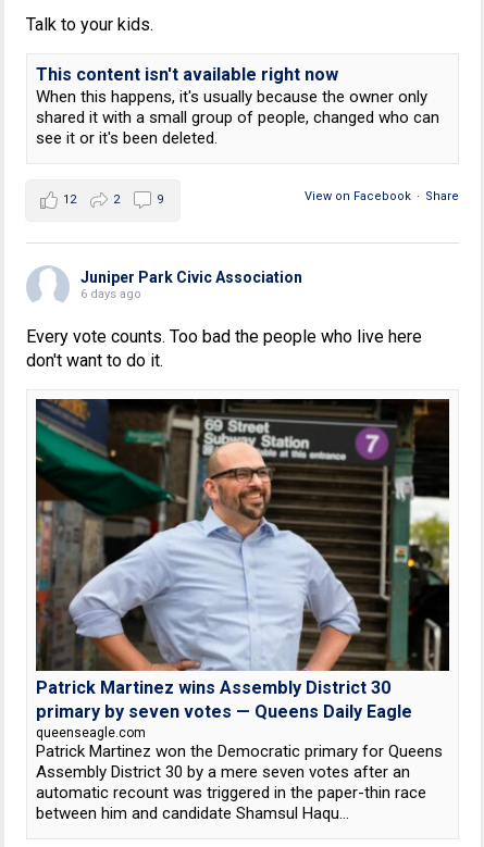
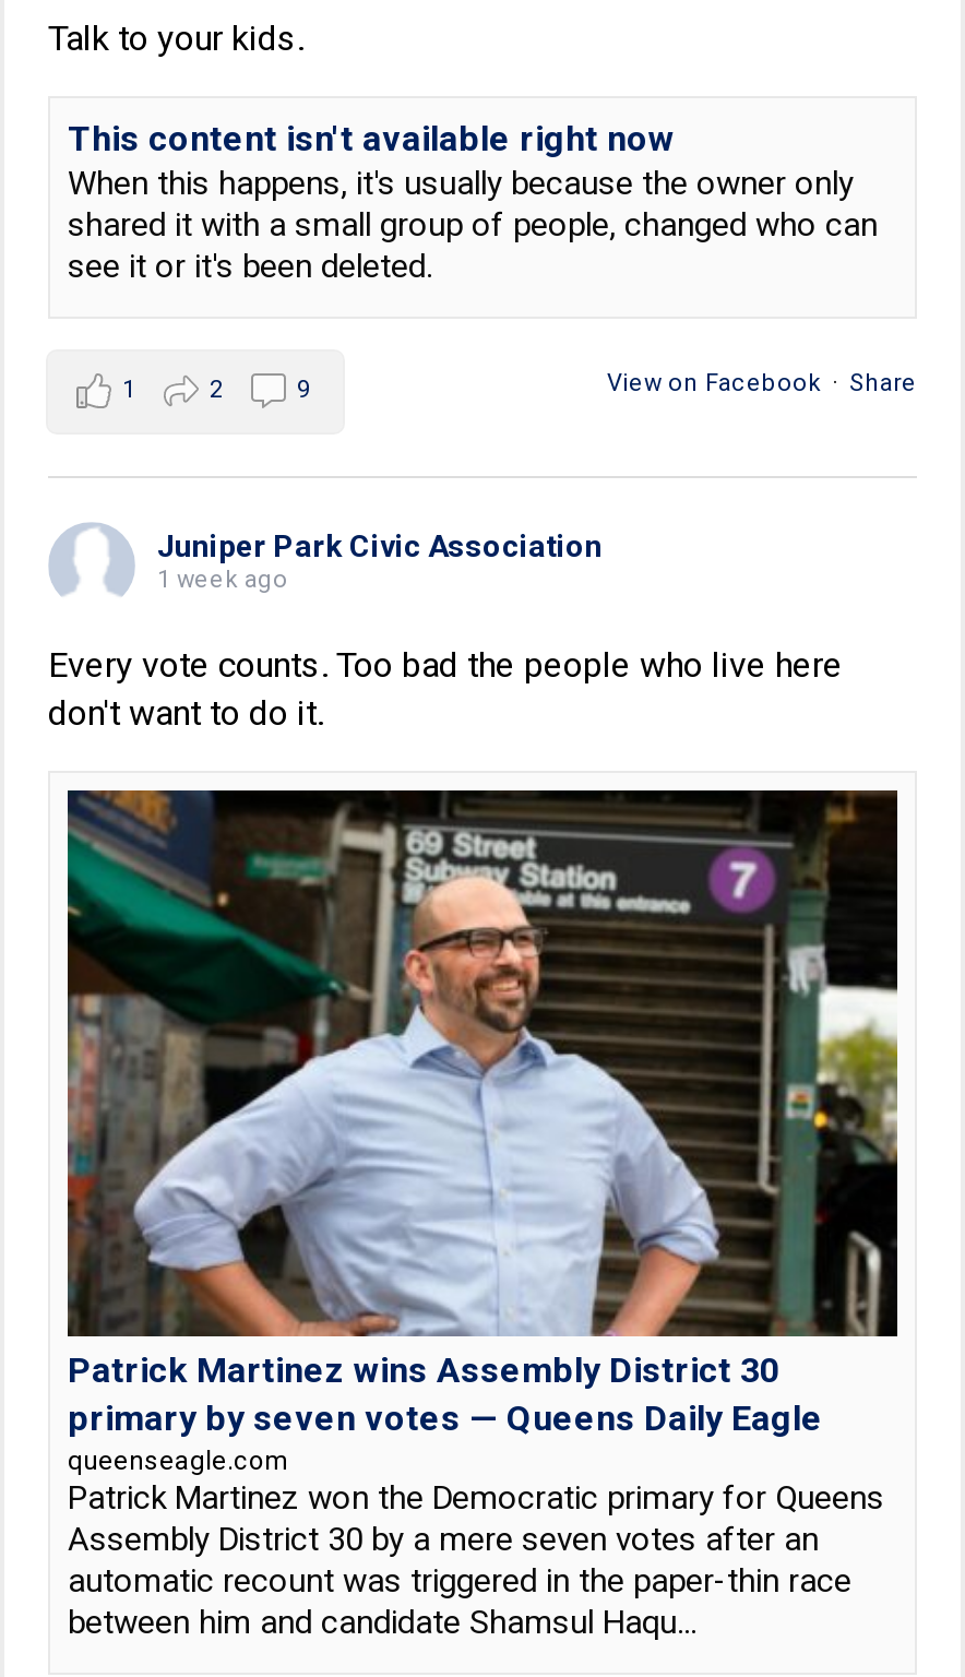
- 12
+ 1

- 6 days ago
+ 1 week ago
